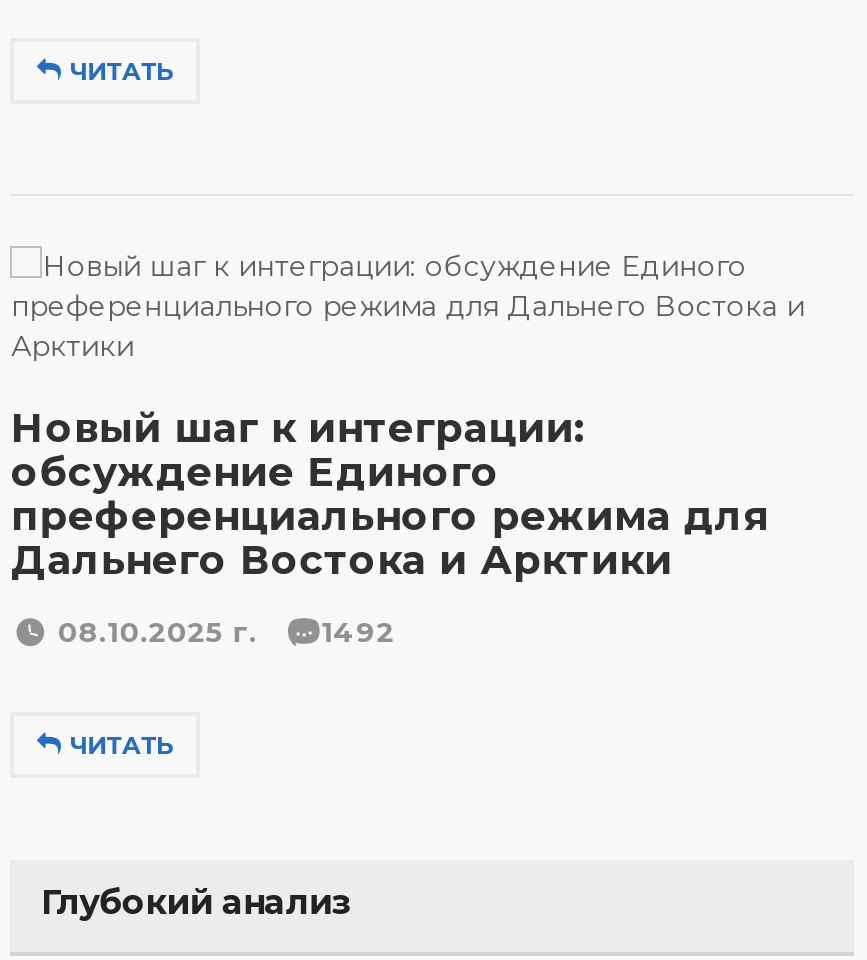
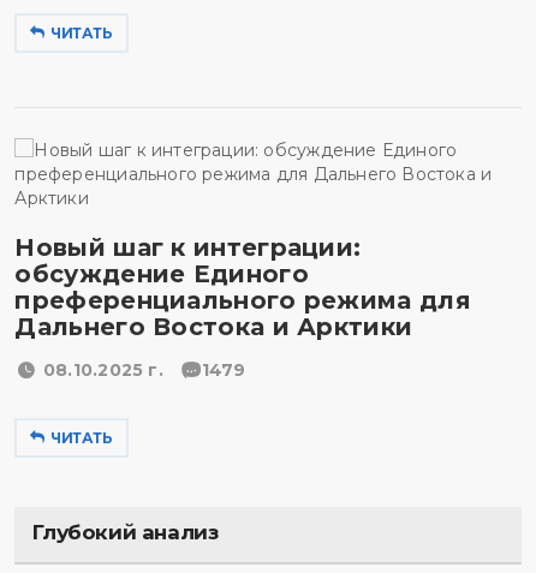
- 08.10.2025 г. 1492
+ 08.10.2025 г. 1479
